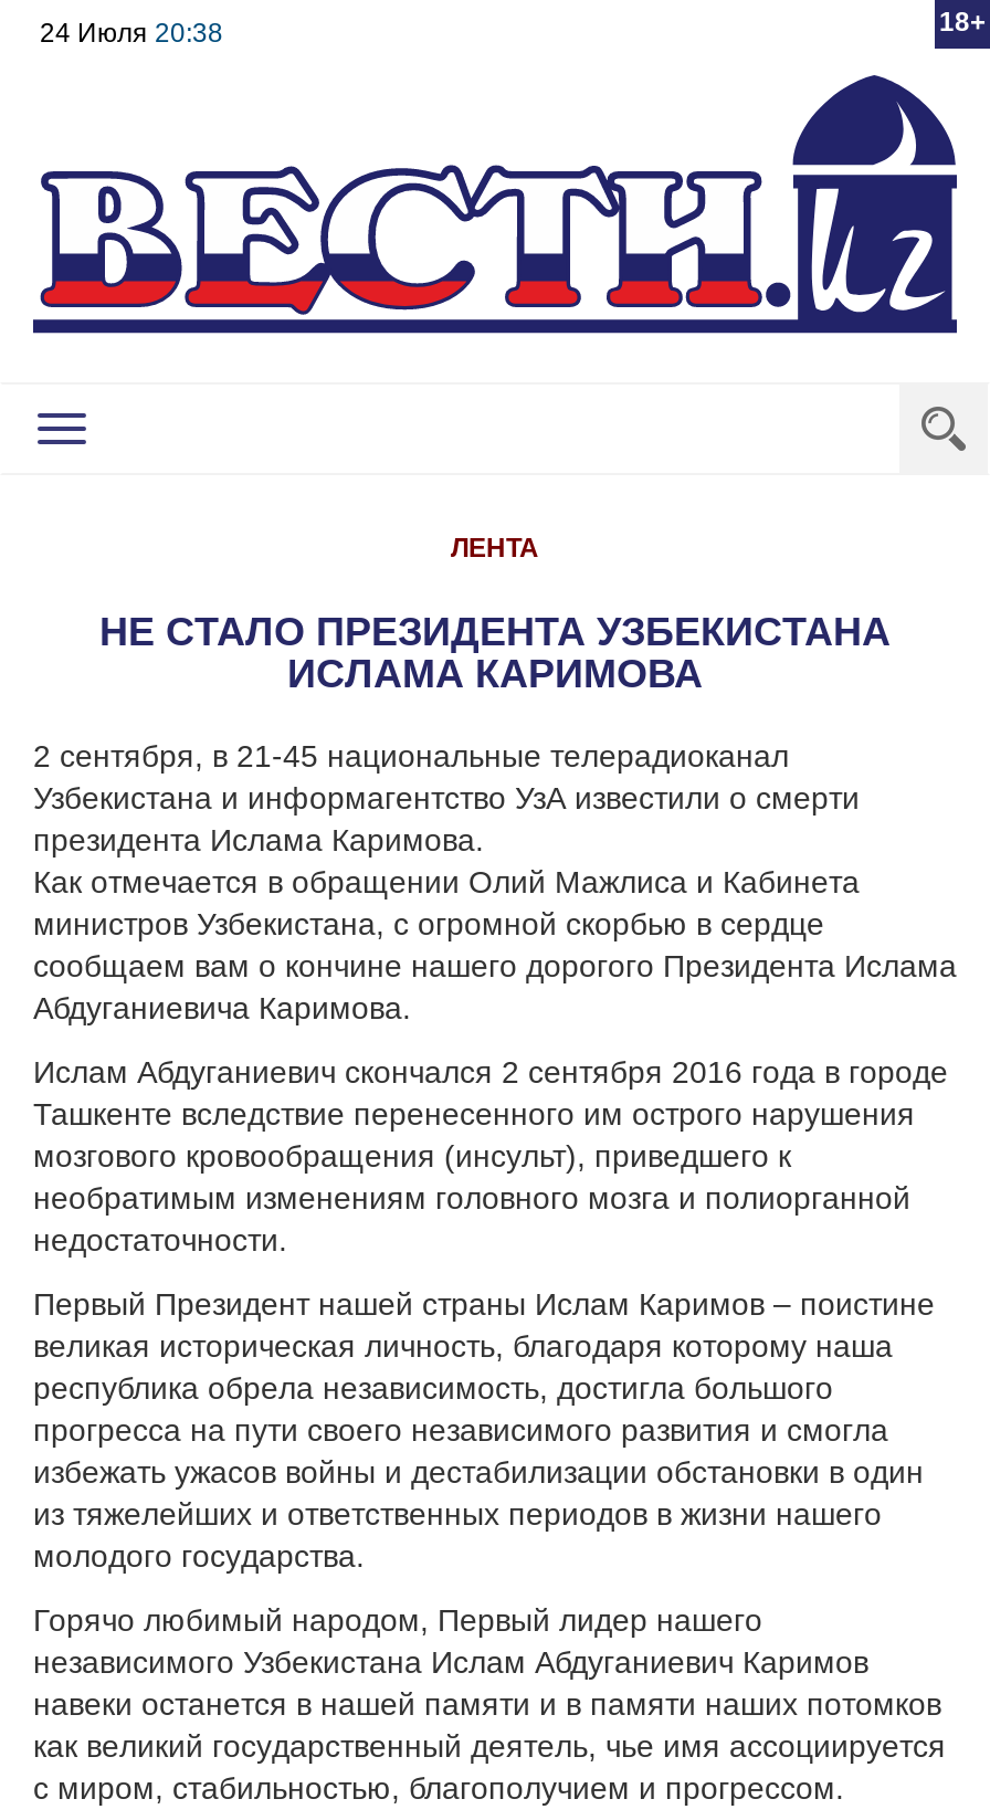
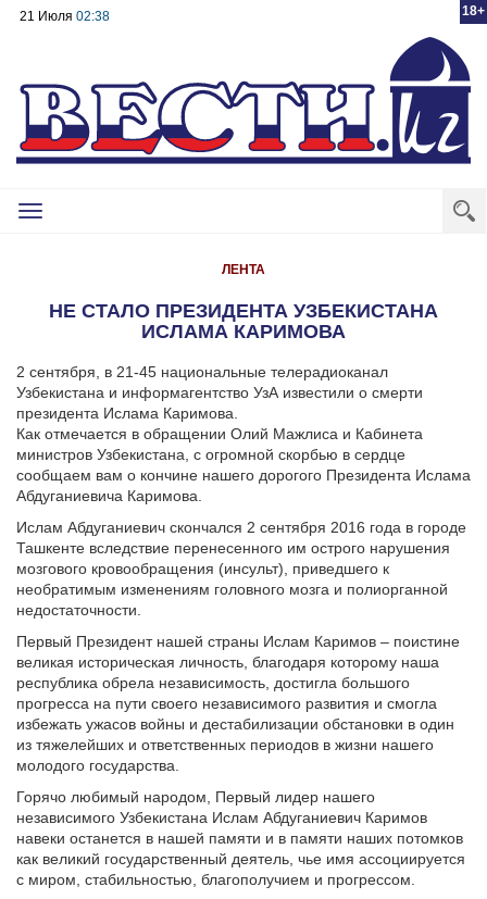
- 24 Июля 20:38
+ 21 Июля 02:38
